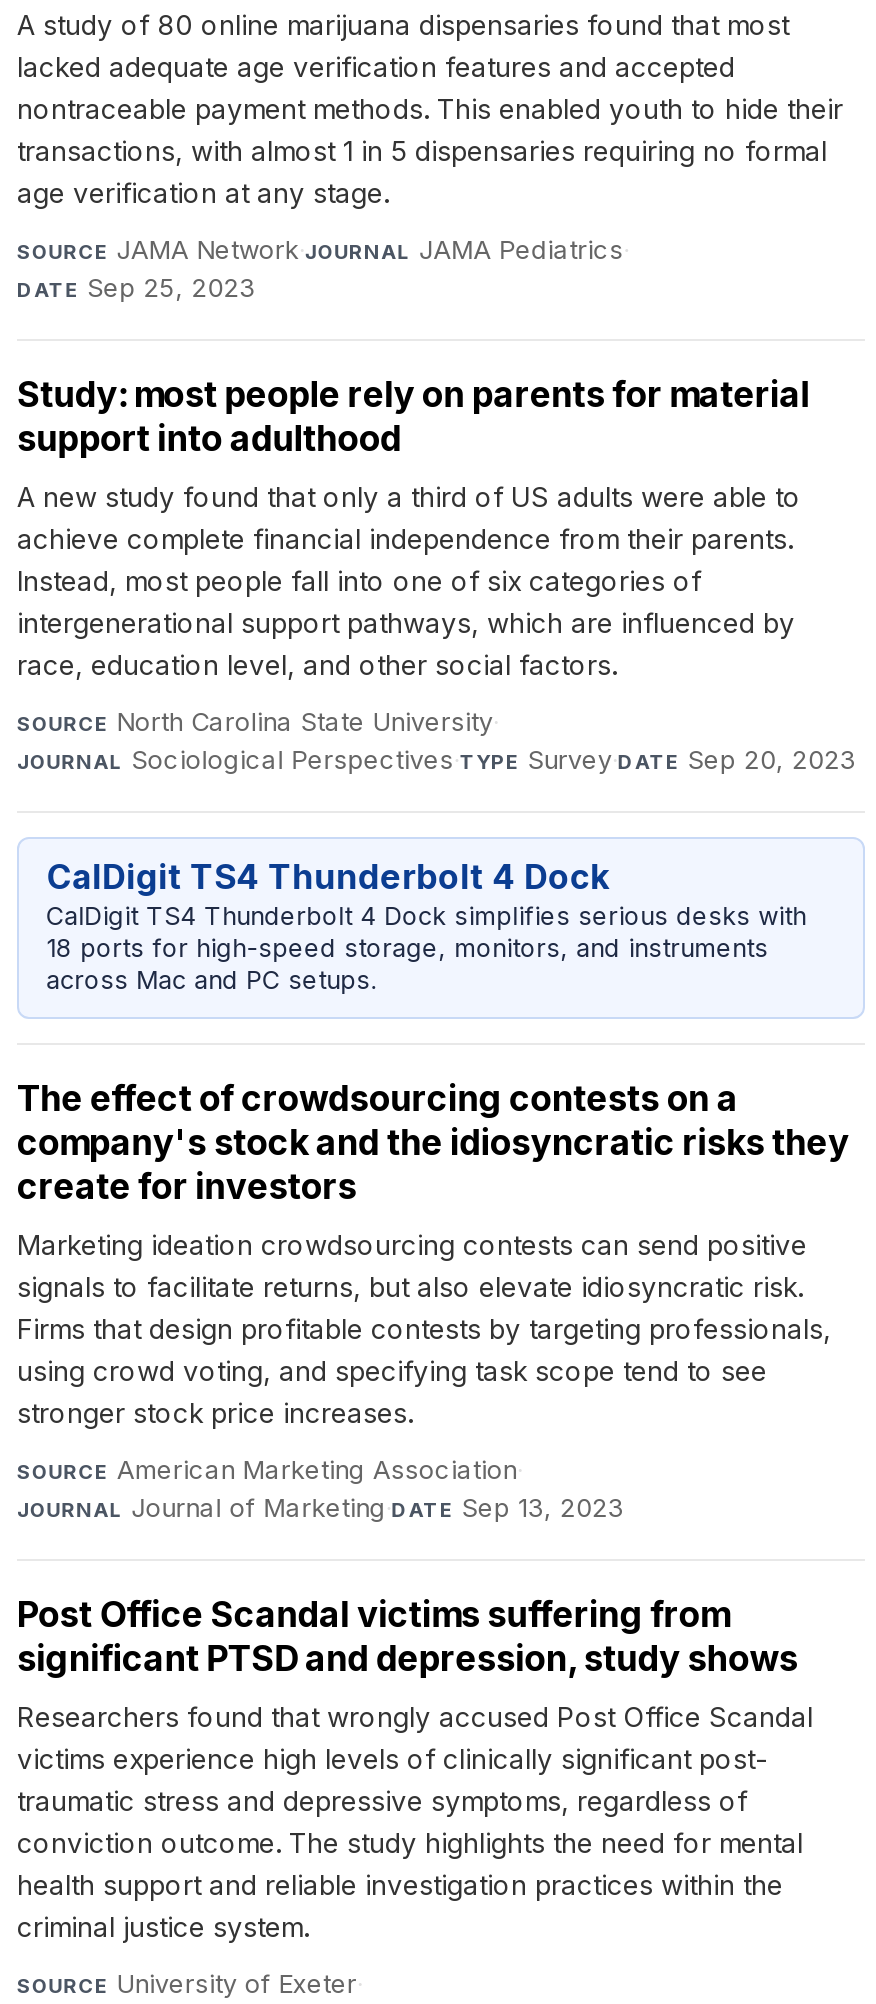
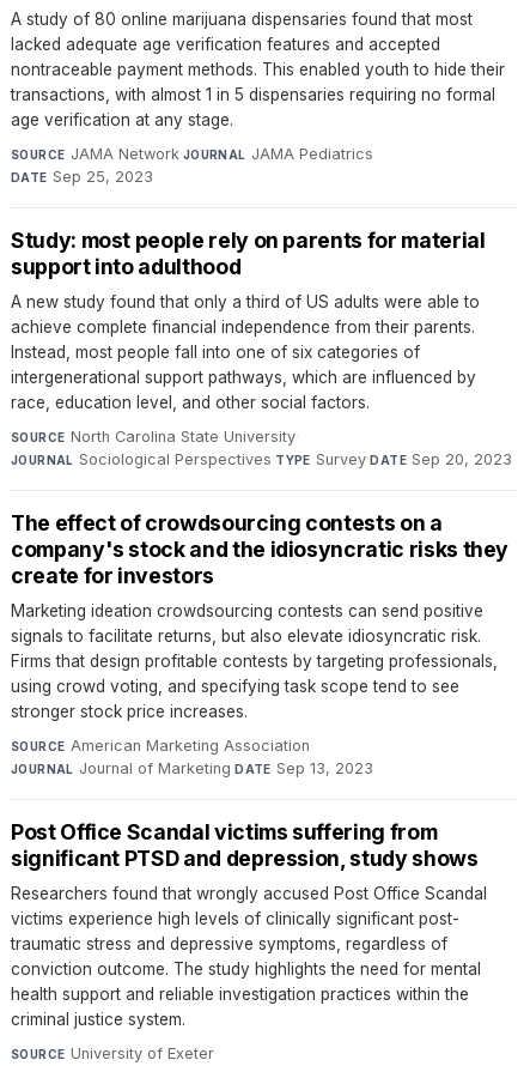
- CalDigit TS4 Thunderbolt 4 Dock
- CalDigit TS4 Thunderbolt 4 Dock simplifies serious desks with
- 18 ports for high-speed storage, monitors, and instruments
- across Mac and PC setups.
